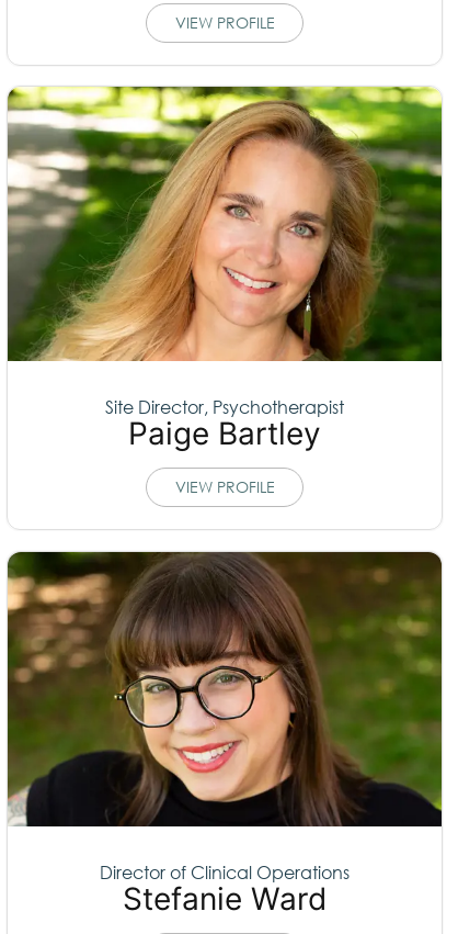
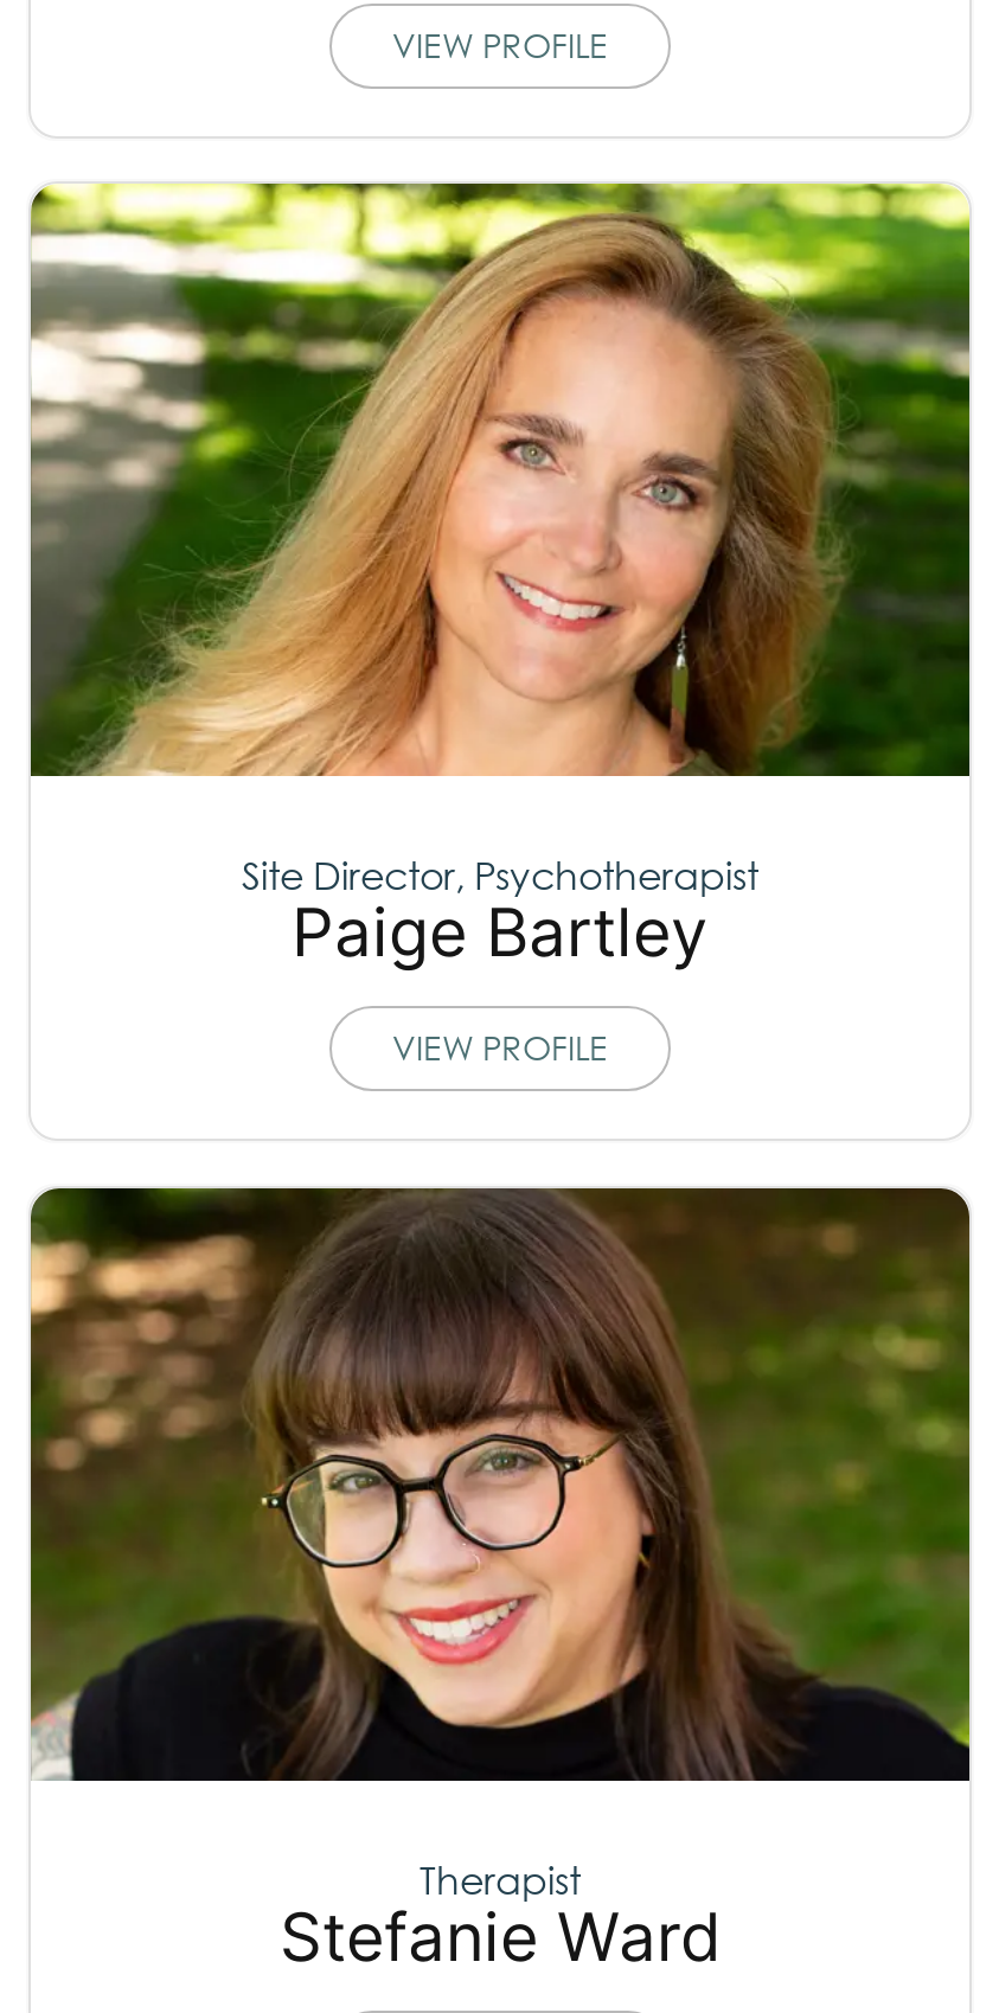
- Director of Clinical Operations
+ Therapist
